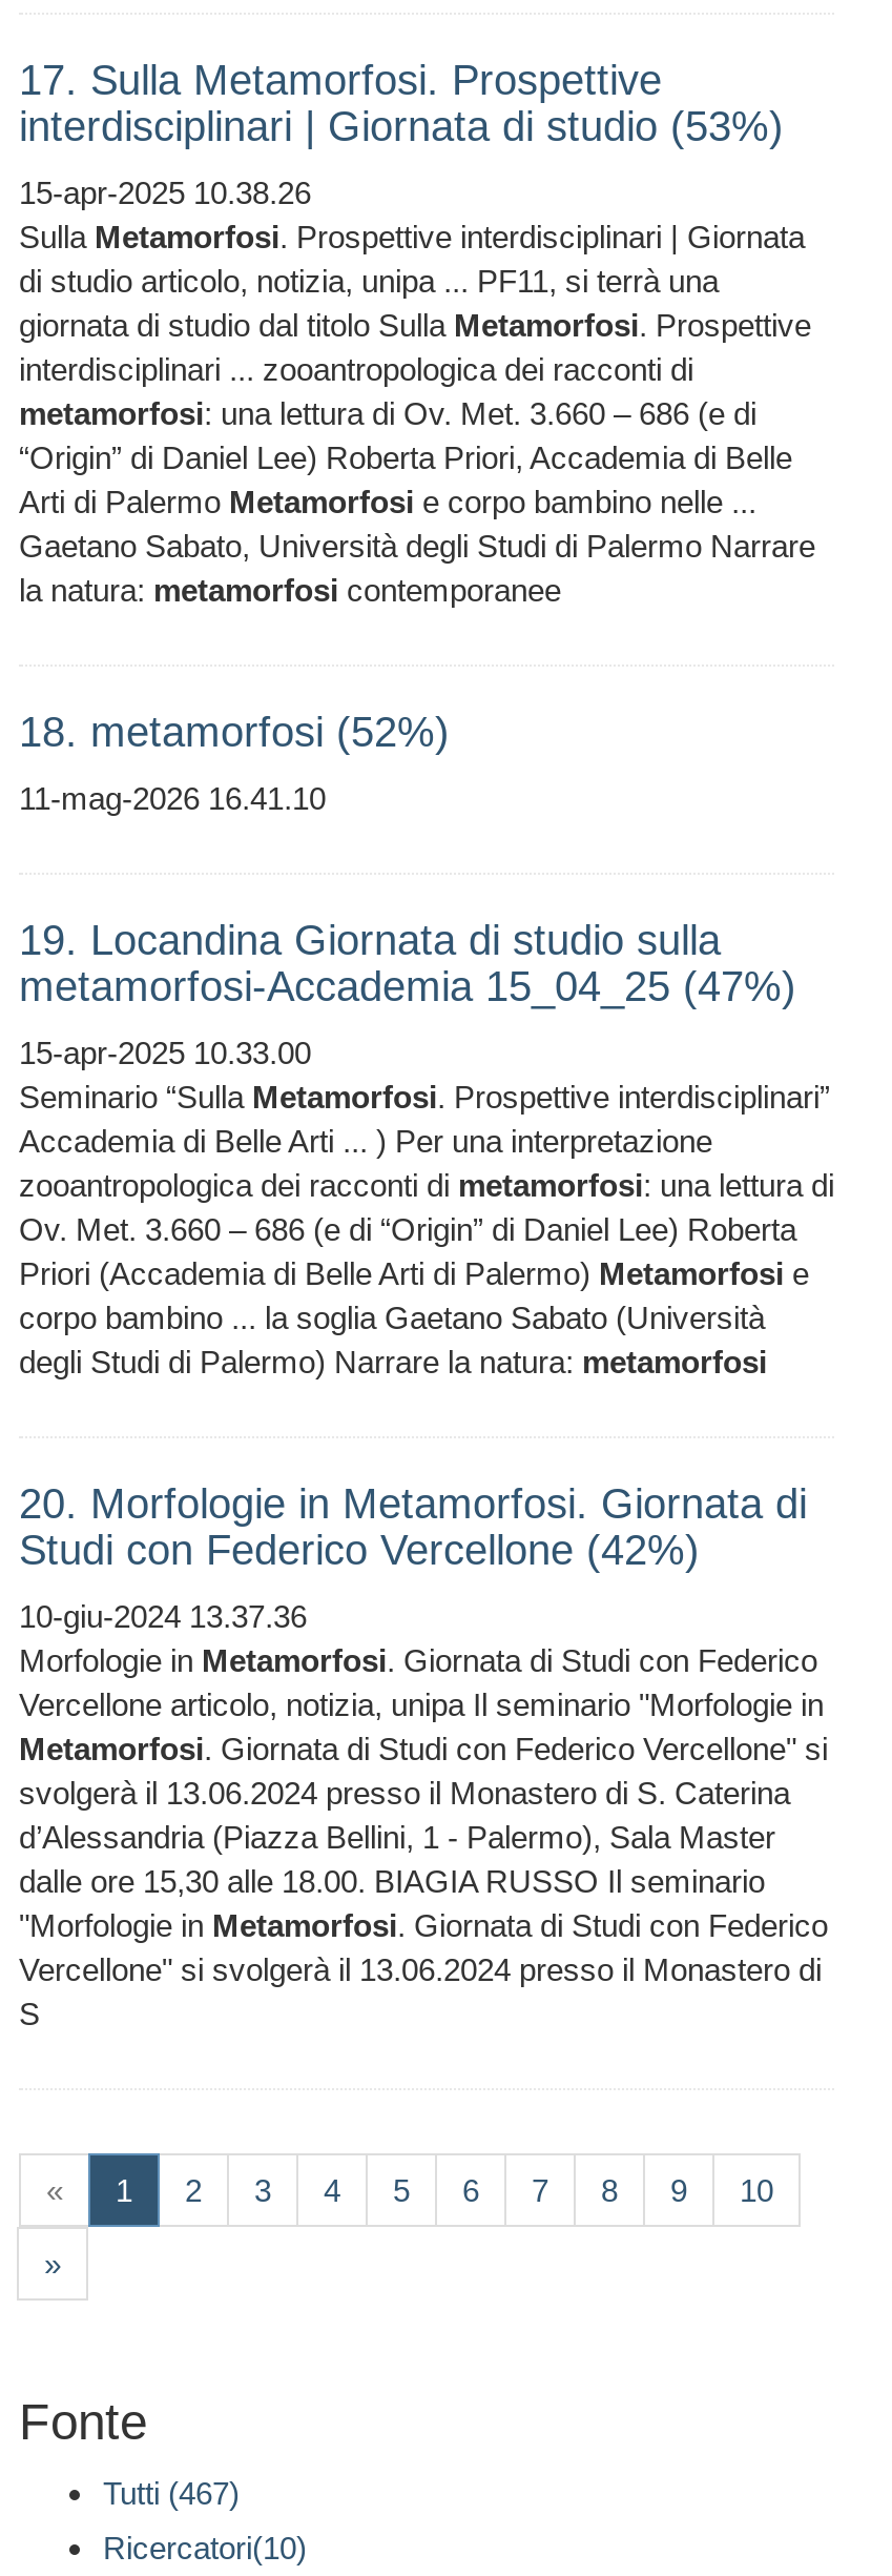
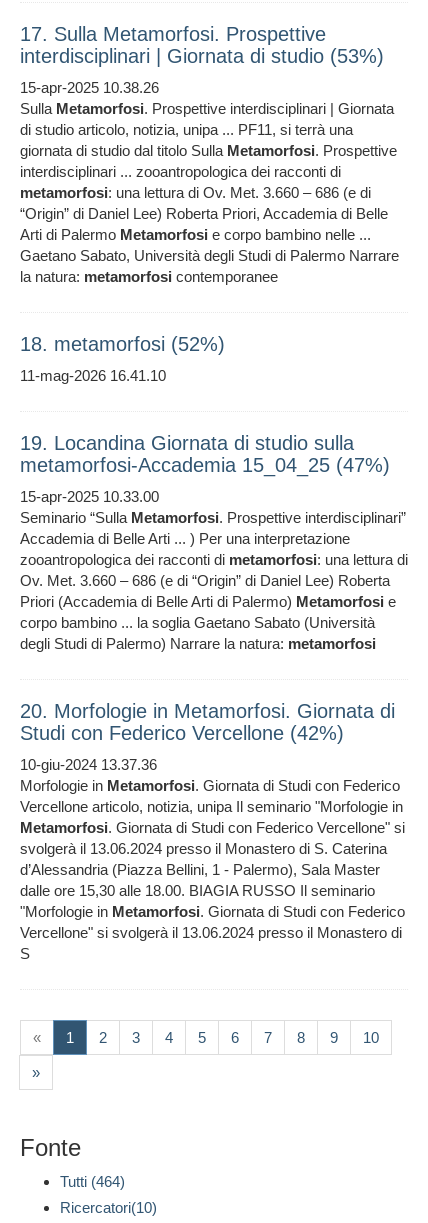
- Tutti (467)
+ Tutti (464)
